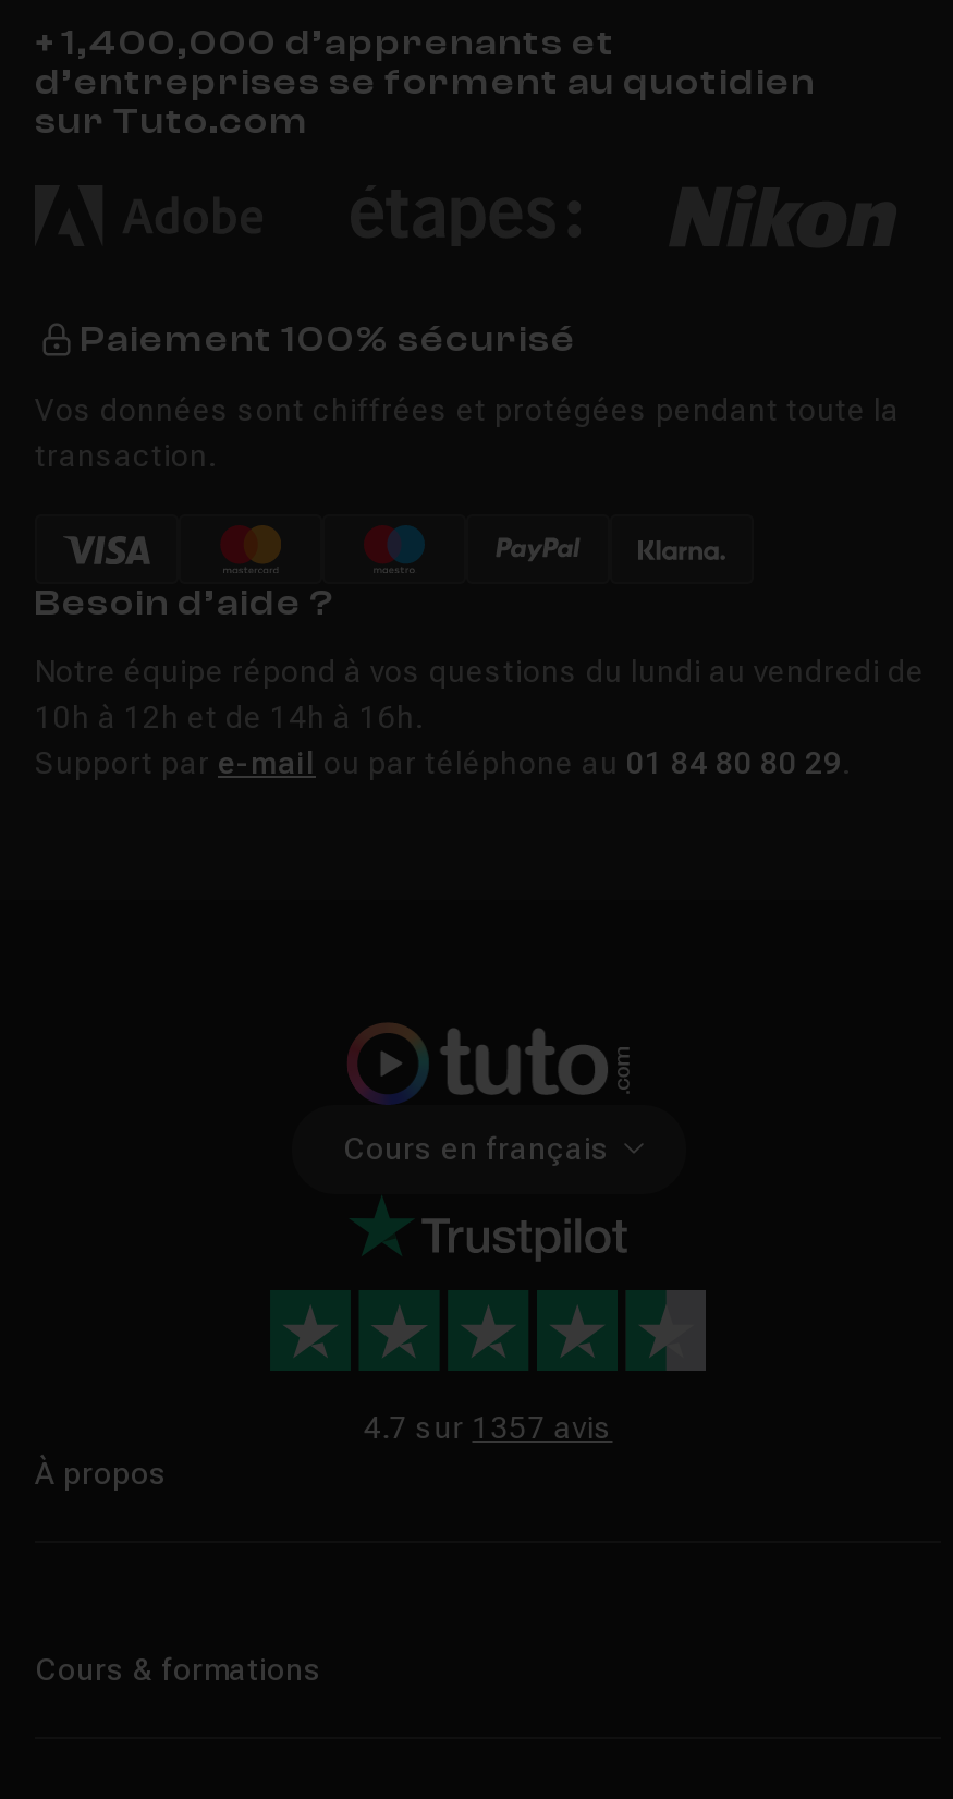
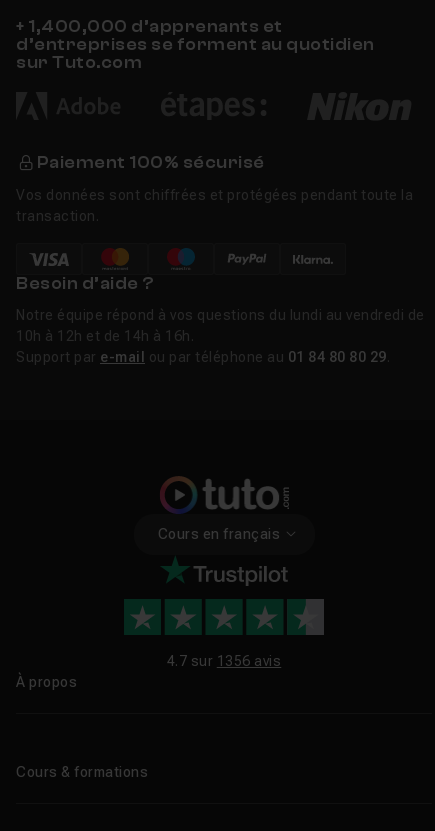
- 4.7 sur 1357 avis
+ 4.7 sur 1356 avis
